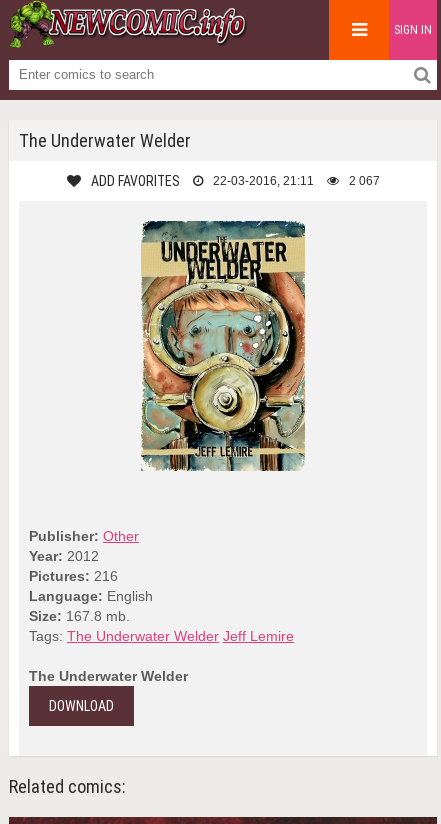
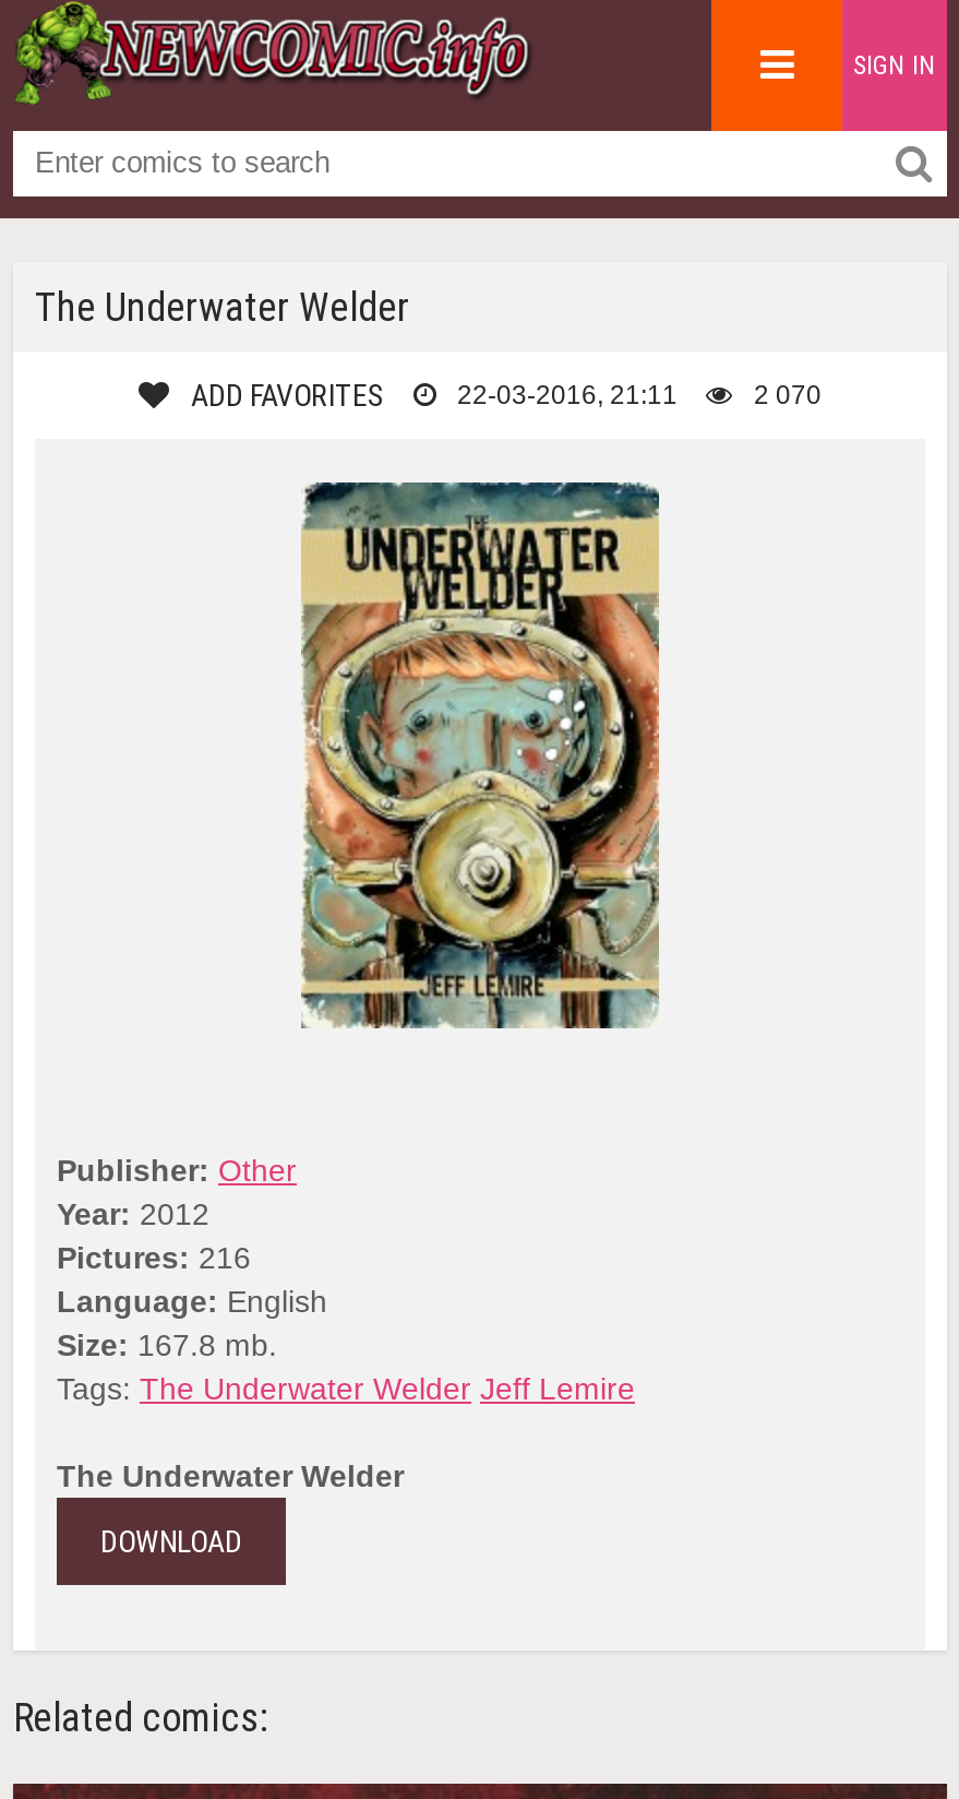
- 2 067
+ 2 070
